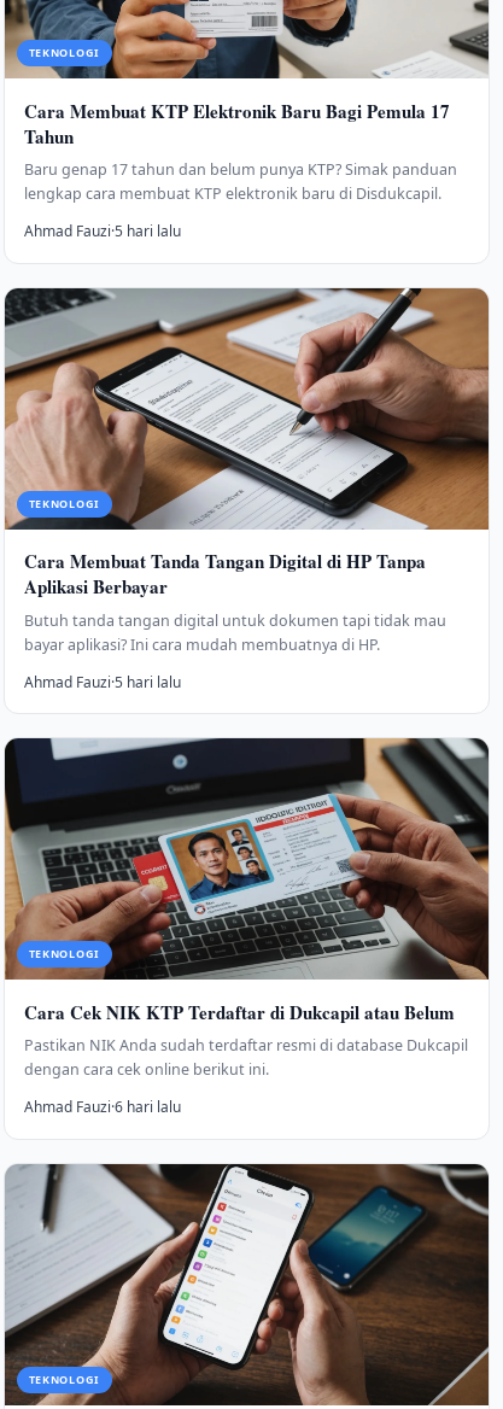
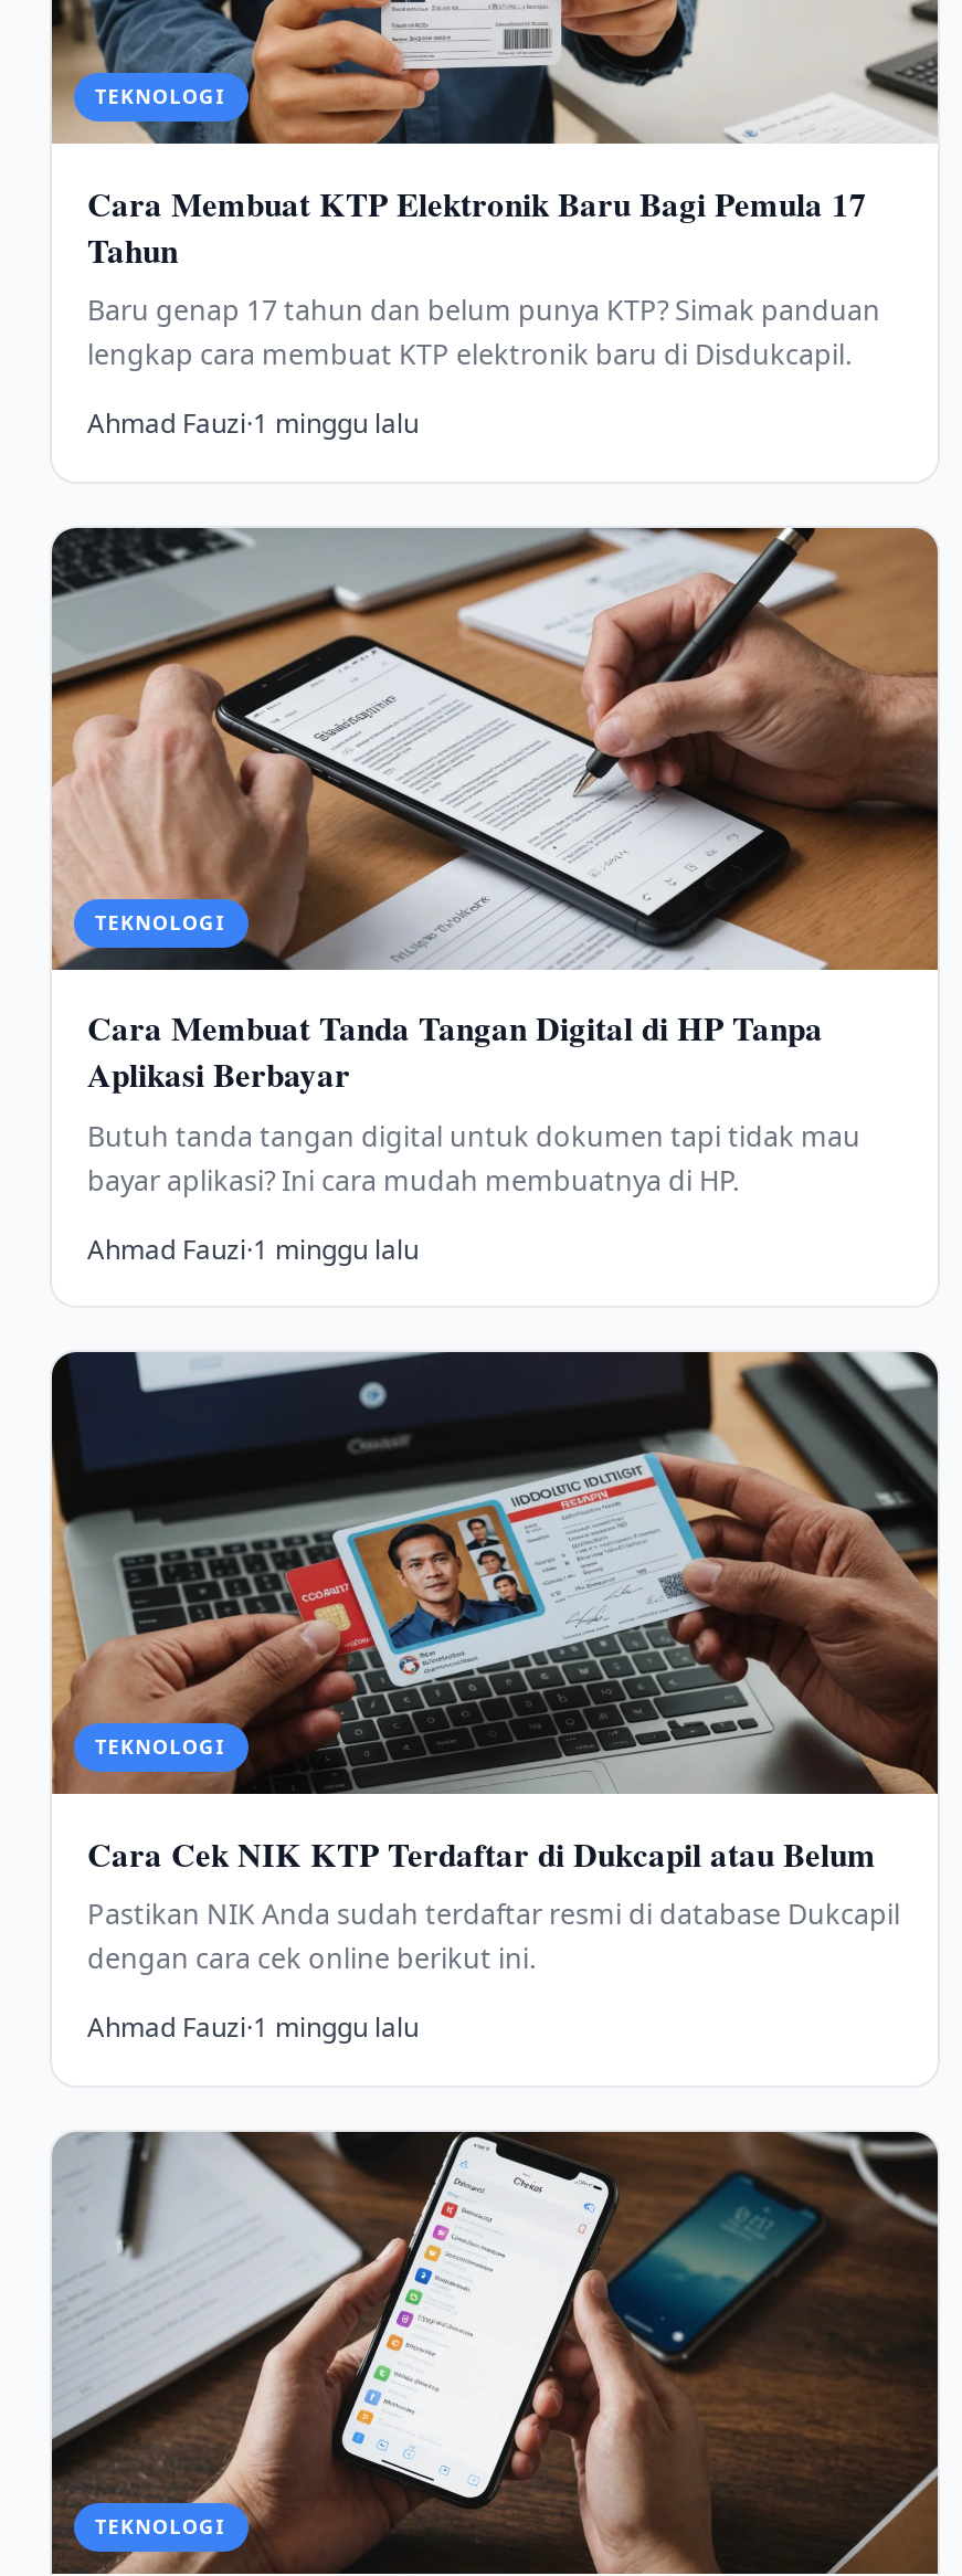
- Ahmad Fauzi·5 hari lalu
+ Ahmad Fauzi·1 minggu lalu

- Ahmad Fauzi·5 hari lalu
+ Ahmad Fauzi·1 minggu lalu

- Ahmad Fauzi·6 hari lalu
+ Ahmad Fauzi·1 minggu lalu
